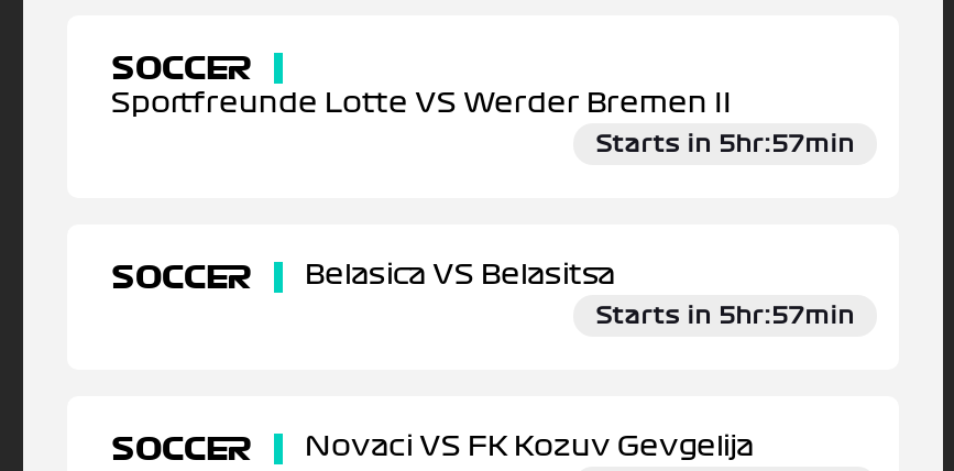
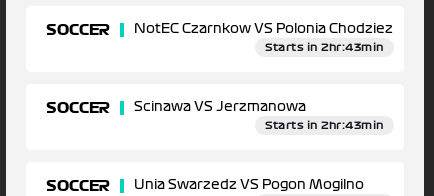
- Sportfreunde Lotte VS Werder Bremen II
+ NotEC Czarnkow VS Polonia Chodziez

- Starts in 5hr:57min
+ Starts in 2hr:43min

- Belasica VS Belasitsa
+ Scinawa VS Jerzmanowa

- Starts in 5hr:57min
+ Starts in 2hr:43min

- Novaci VS FK Kozuv Gevgelija
+ Unia Swarzedz VS Pogon Mogilno
